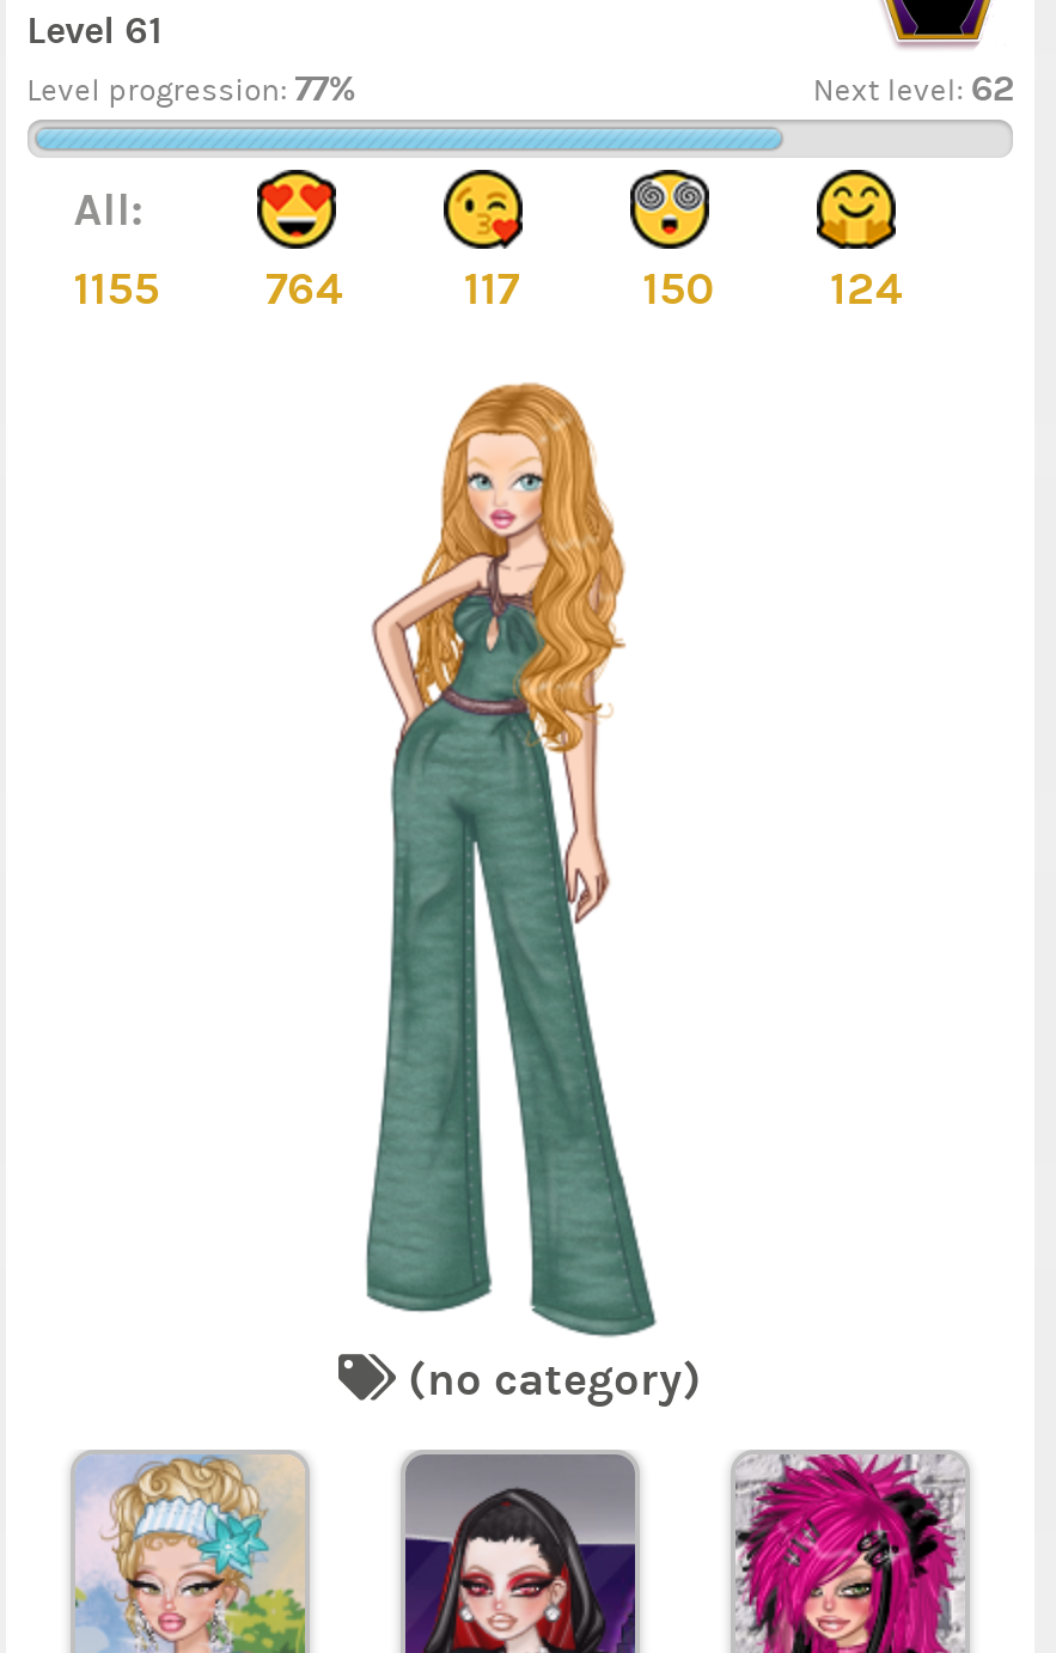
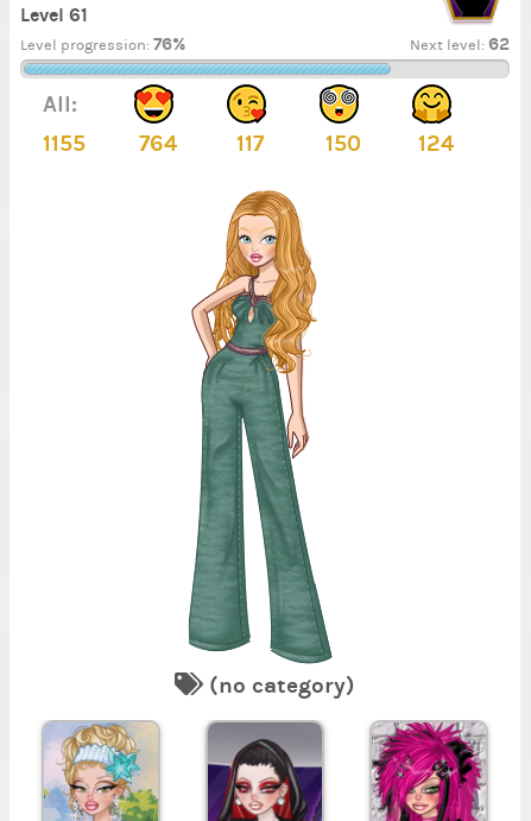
- Level progression: 77%
+ Level progression: 76%
